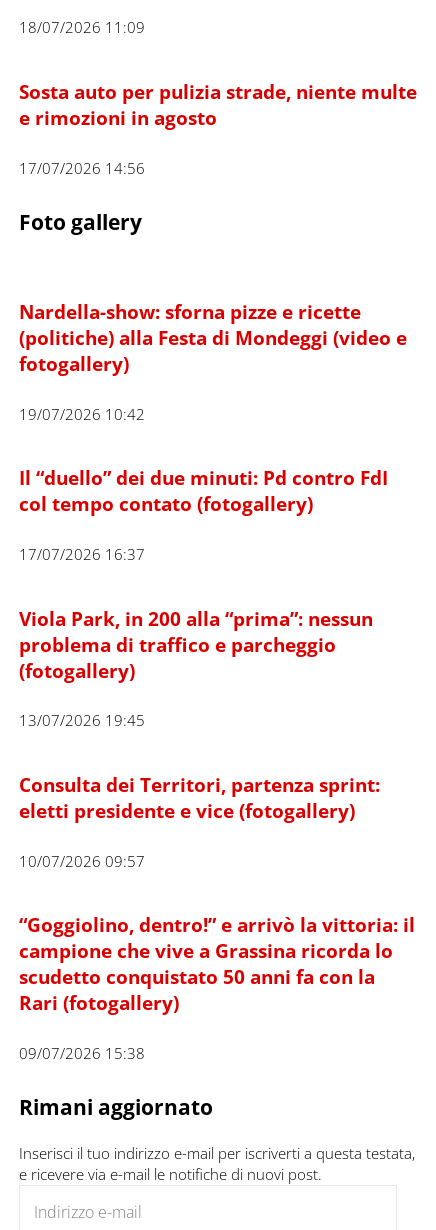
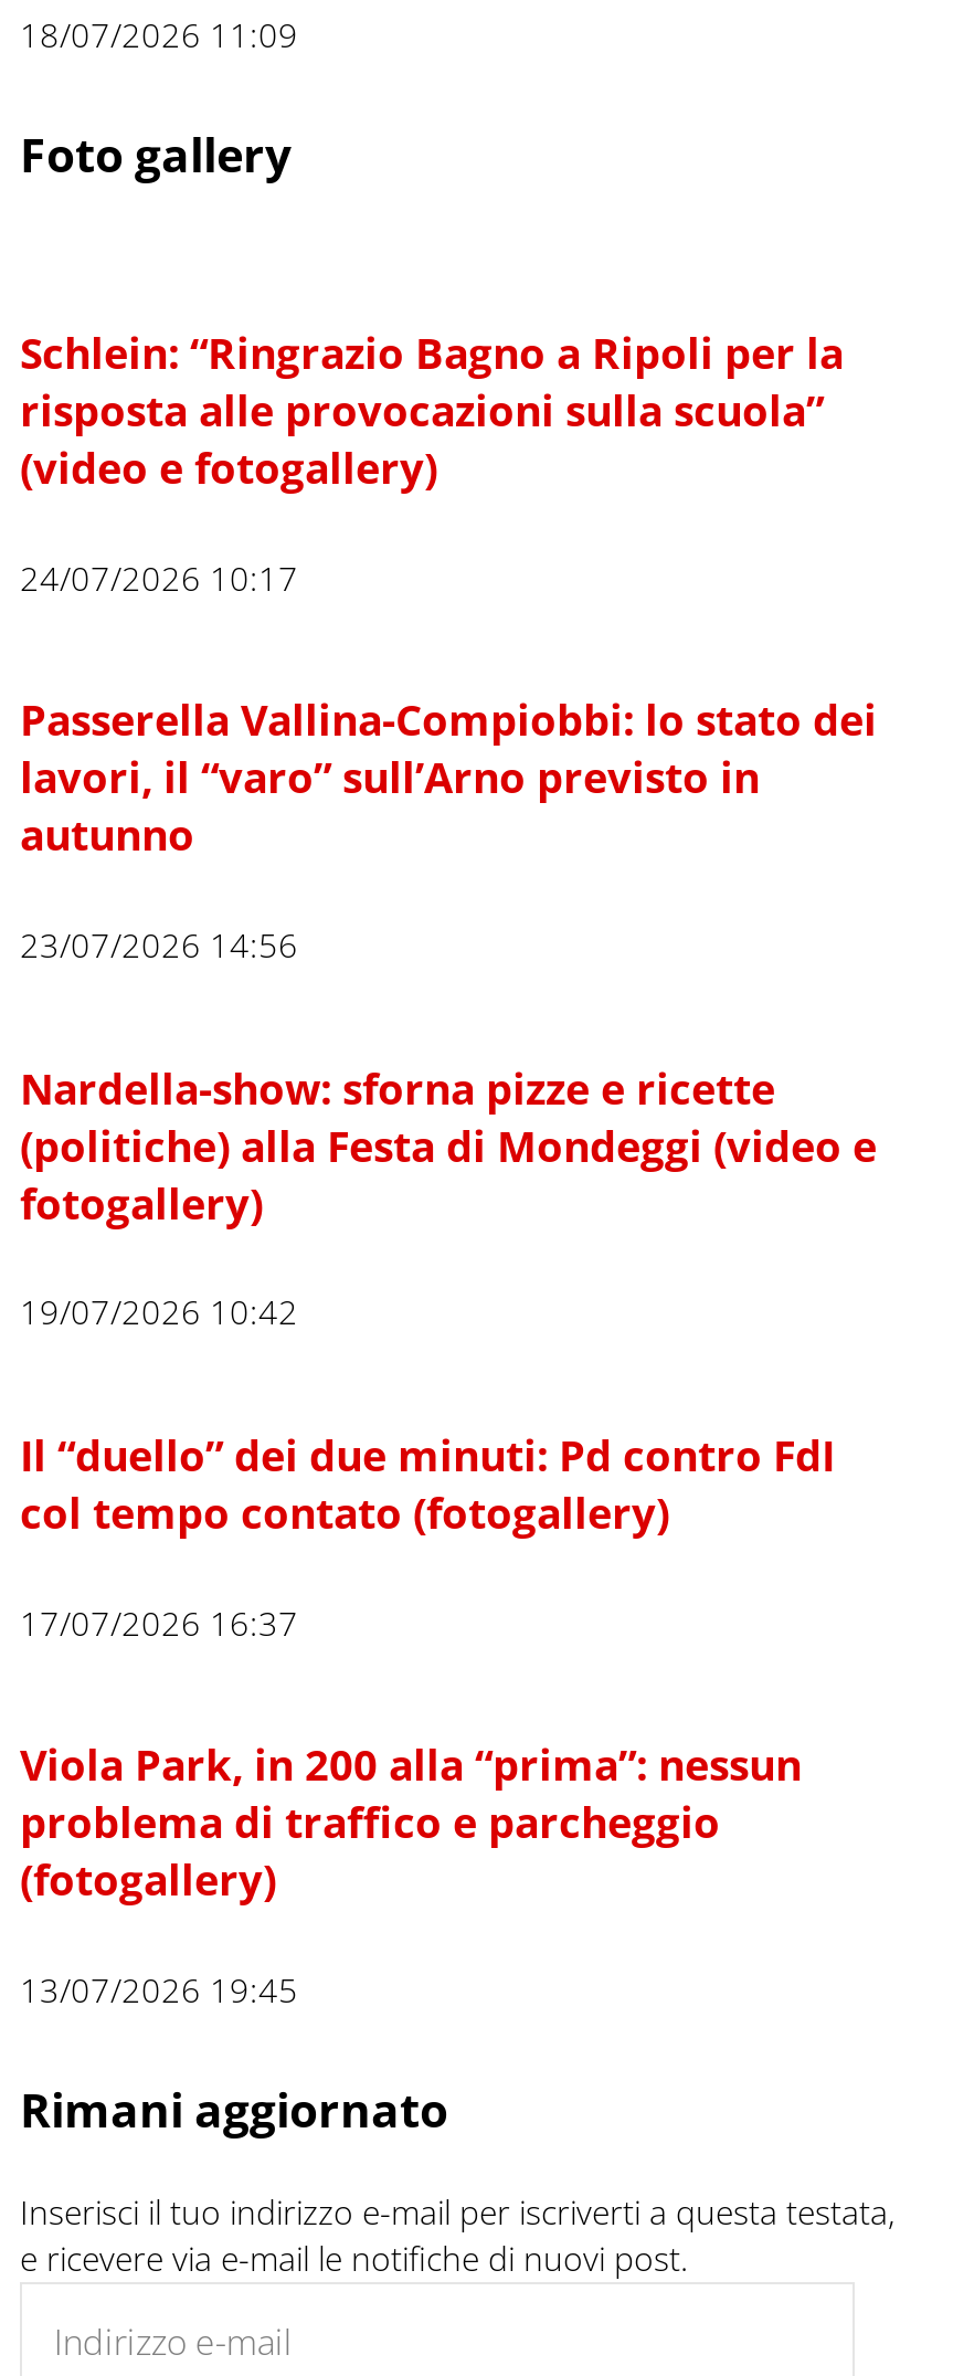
- Sosta auto per pulizia strade, niente multe
- e rimozioni in agosto
- 17/07/2026 14:56

+ Schlein: “Ringrazio Bagno a Ripoli per la
+ risposta alle provocazioni sulla scuola”
+ (video e fotogallery)
+ 24/07/2026 10:17
+ Passerella Vallina-Compiobbi: lo stato dei
+ lavori, il “varo” sull’Arno previsto in
+ autunno
+ 23/07/2026 14:56

moved down: Nardella-show: sforna pizze e ricette | (politiche) alla Festa di Mondeggi (video e | fotogallery) | ... | (fotogallery) | 13/07/2026 19:45

- Consulta dei Territori, partenza sprint:
- eletti presidente e vice (fotogallery)
- 10/07/2026 09:57
- “Goggiolino, dentro!” e arrivò la vittoria: il
- campione che vive a Grassina ricorda lo
- scudetto conquistato 50 anni fa con la
- Rari (fotogallery)
- 09/07/2026 15:38
